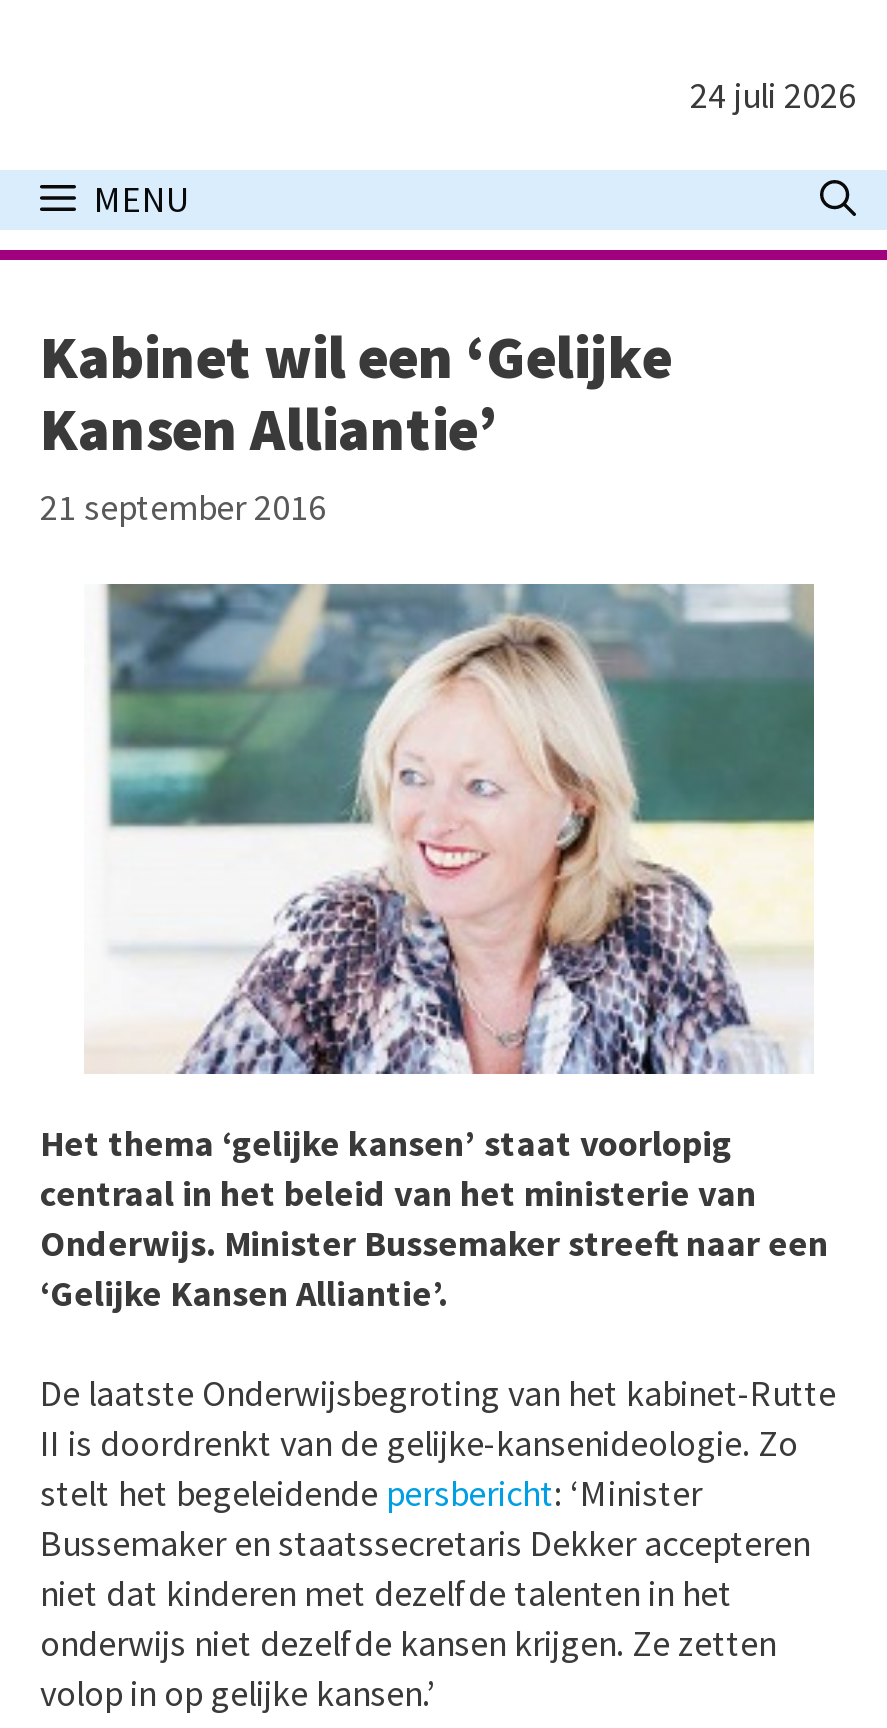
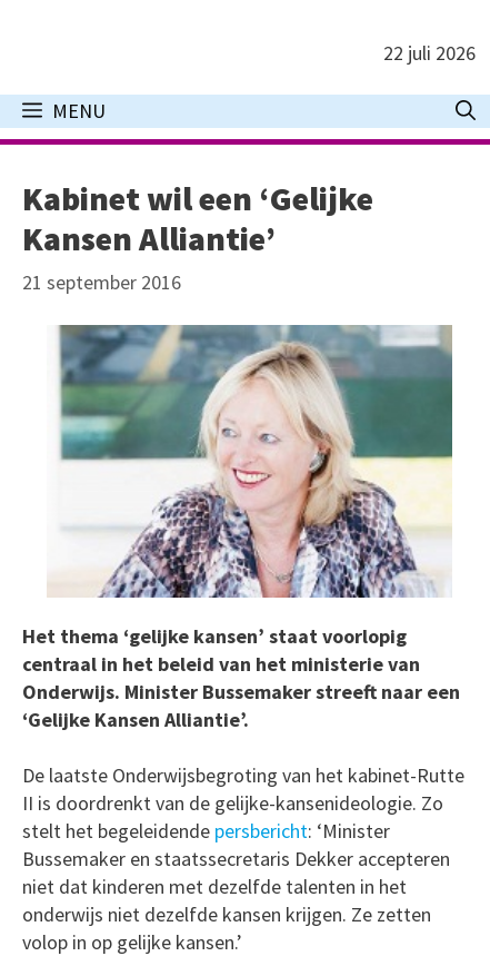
- 24 juli 2026
+ 22 juli 2026
